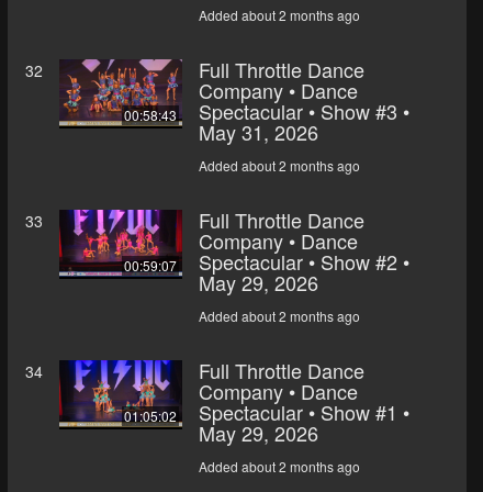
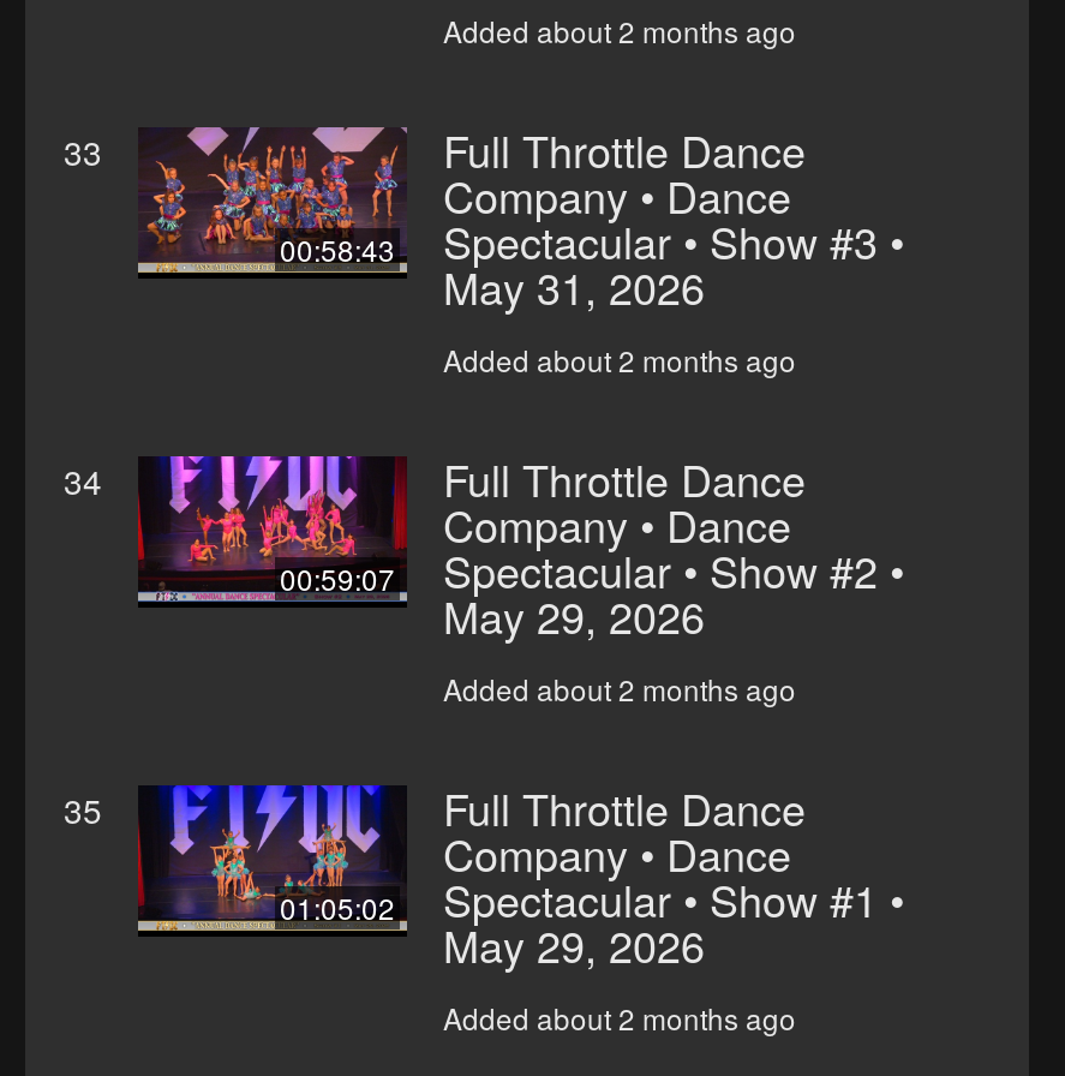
- 32
+ 33

- 33
+ 34

- 34
+ 35
